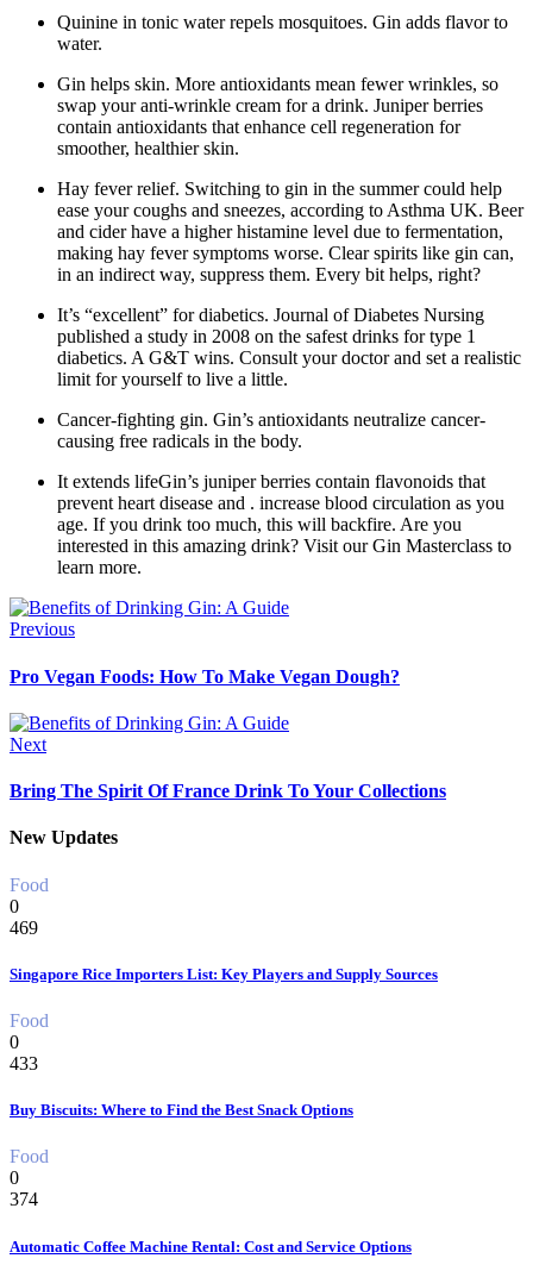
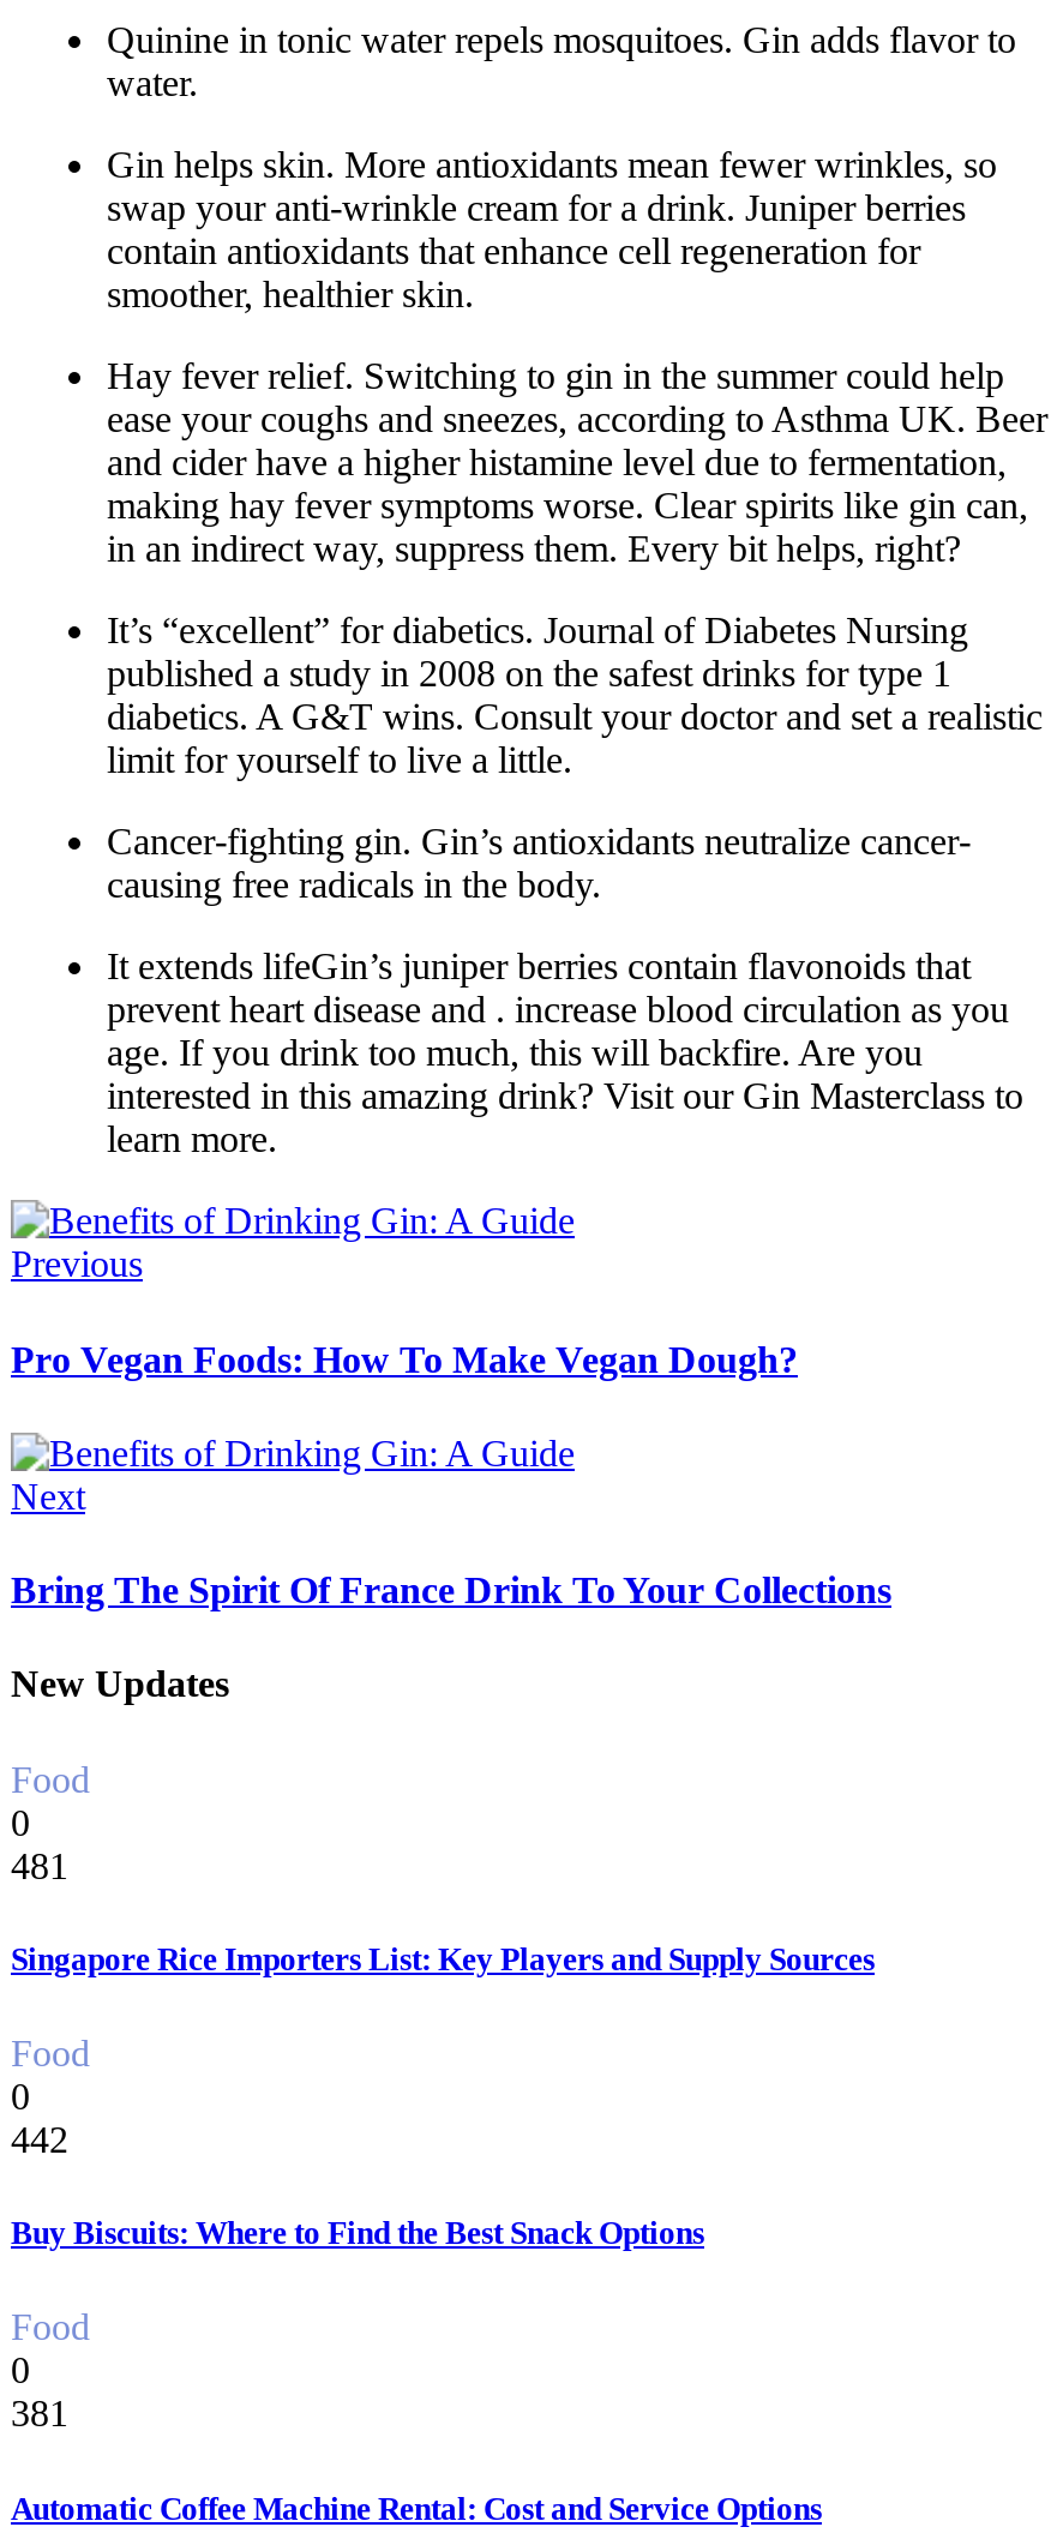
- 469
+ 481

- 433
+ 442

- 374
+ 381
